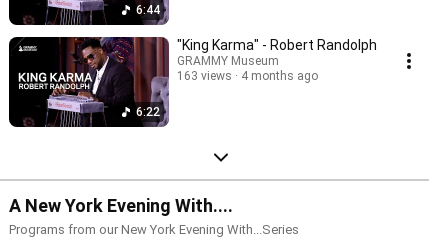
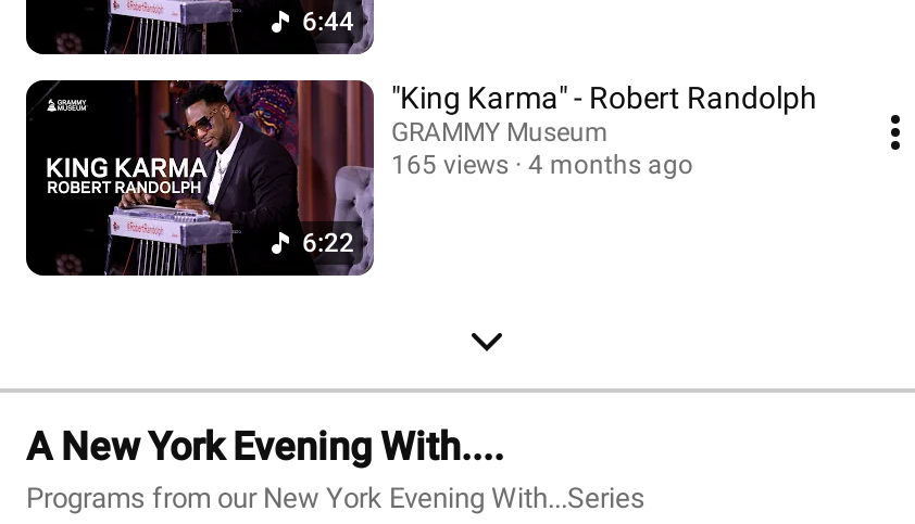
- 163 views 4 months ago
+ 165 views 4 months ago
